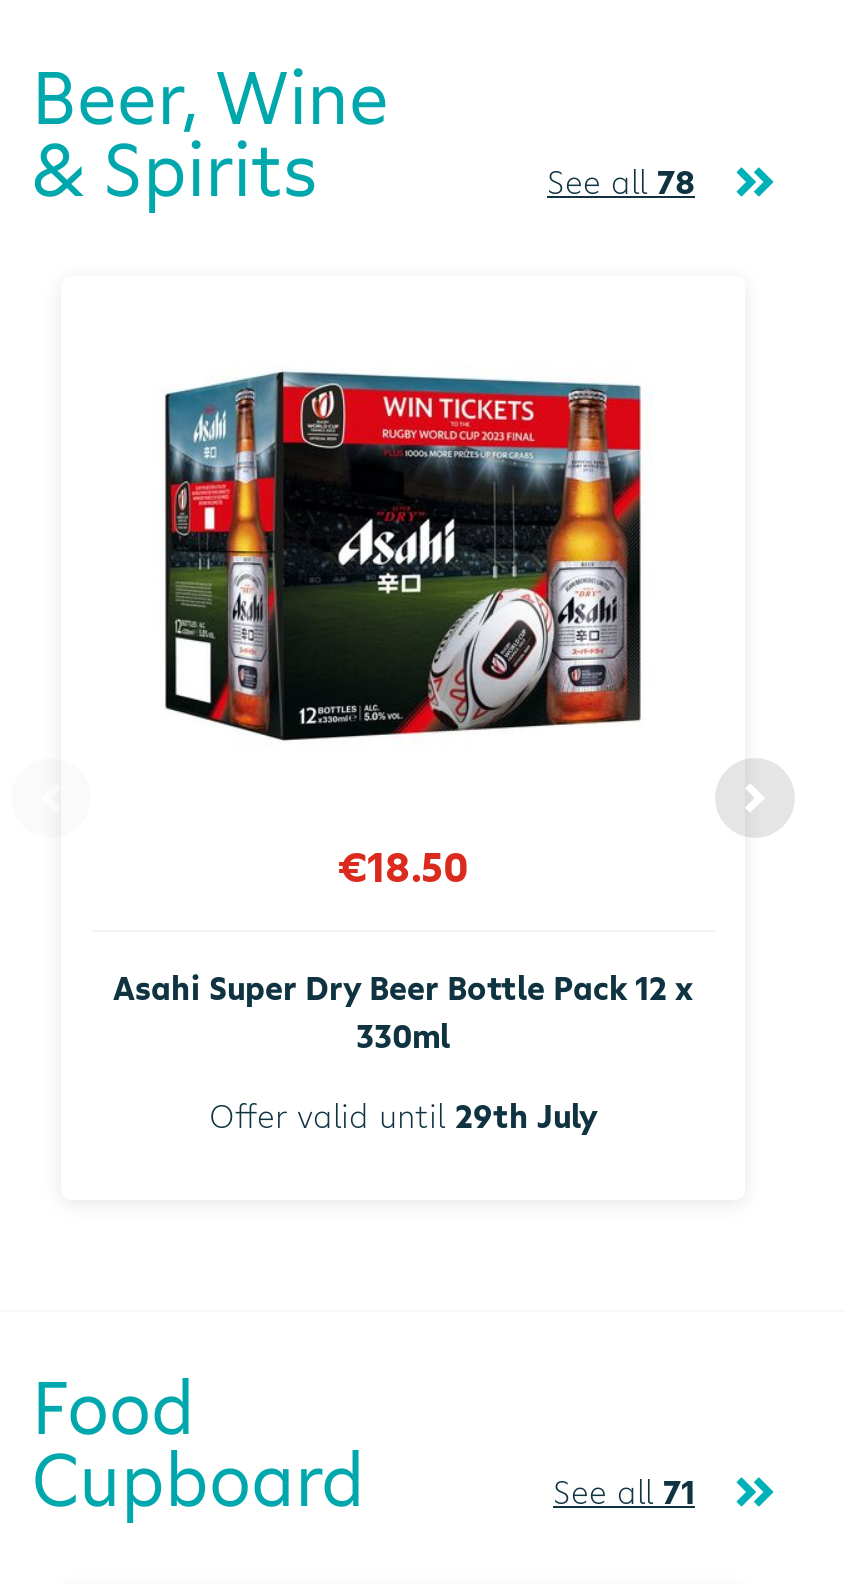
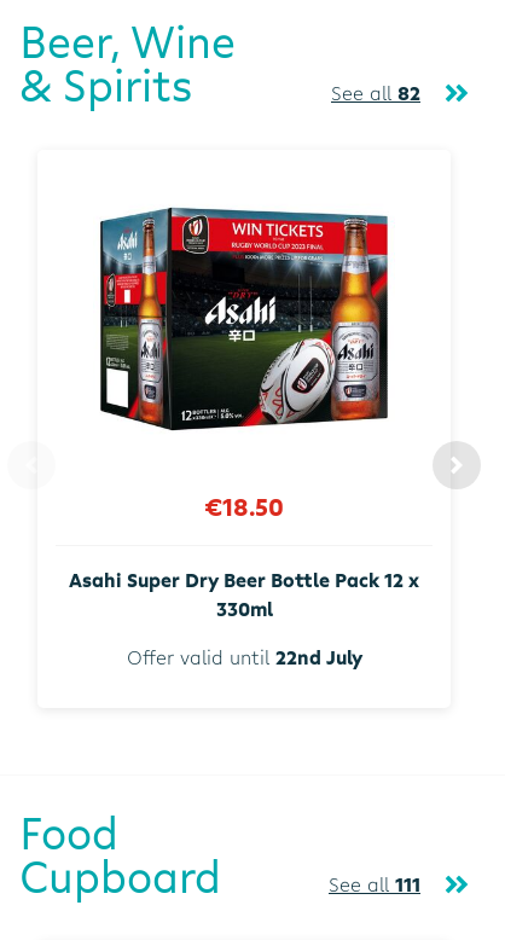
- See all 78
+ See all 82

- Offer valid until 29th July
+ Offer valid until 22nd July

- See all 71
+ See all 111
